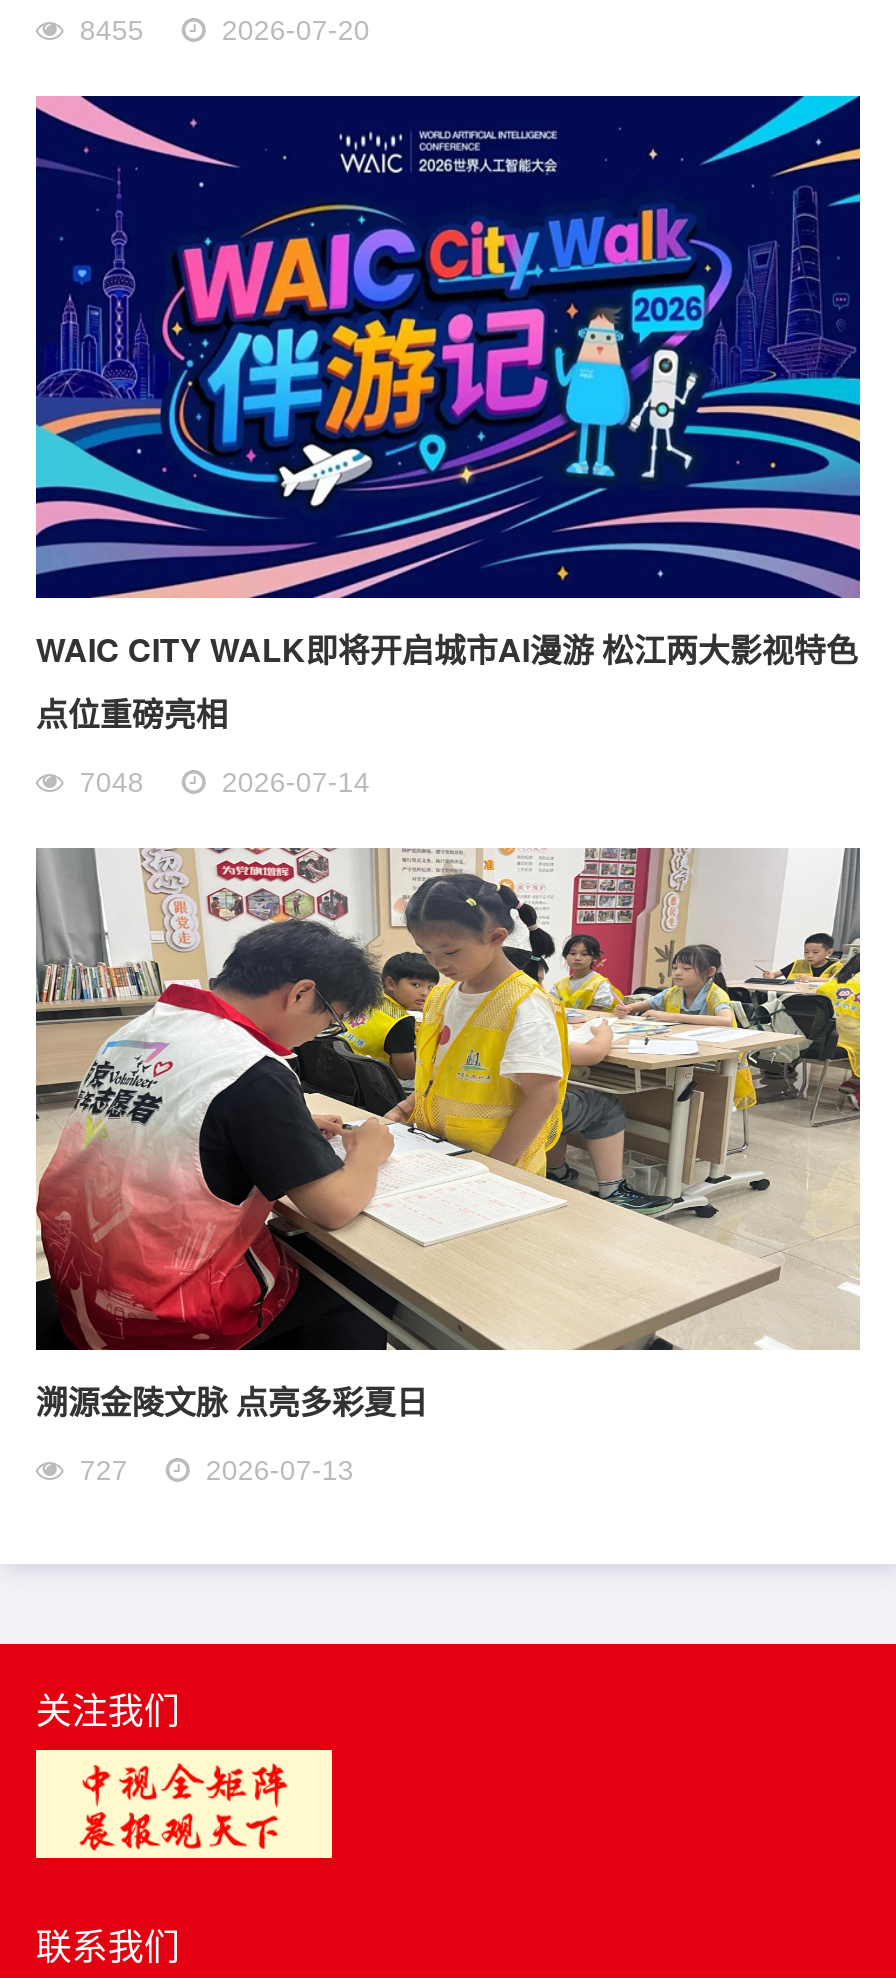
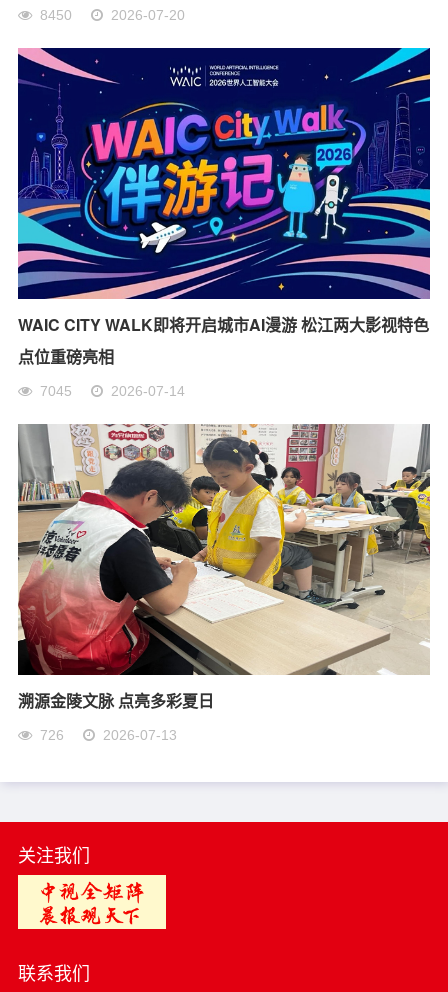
- 8455
+ 8450

- 7048
+ 7045

- 727
+ 726
